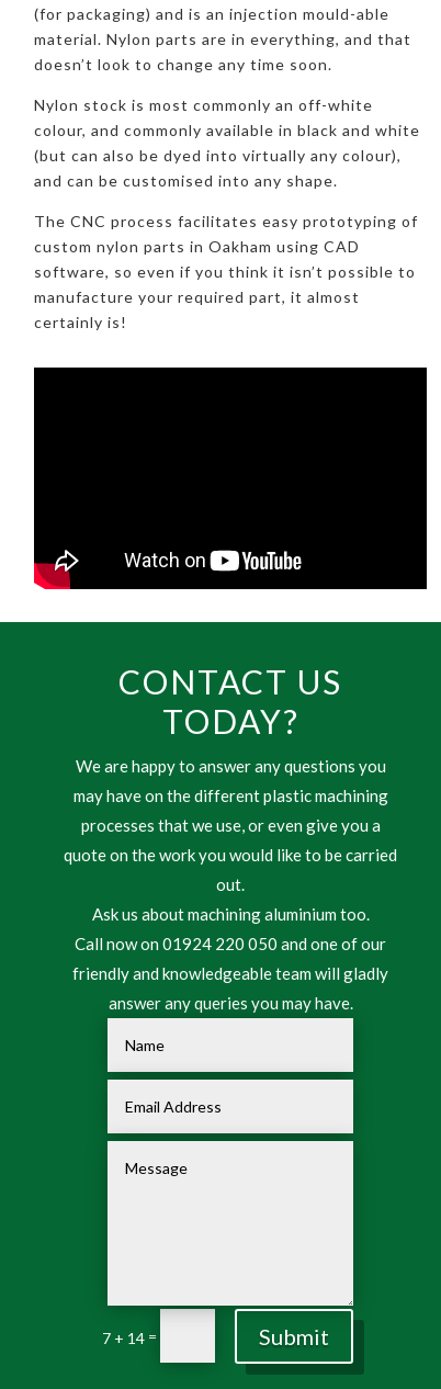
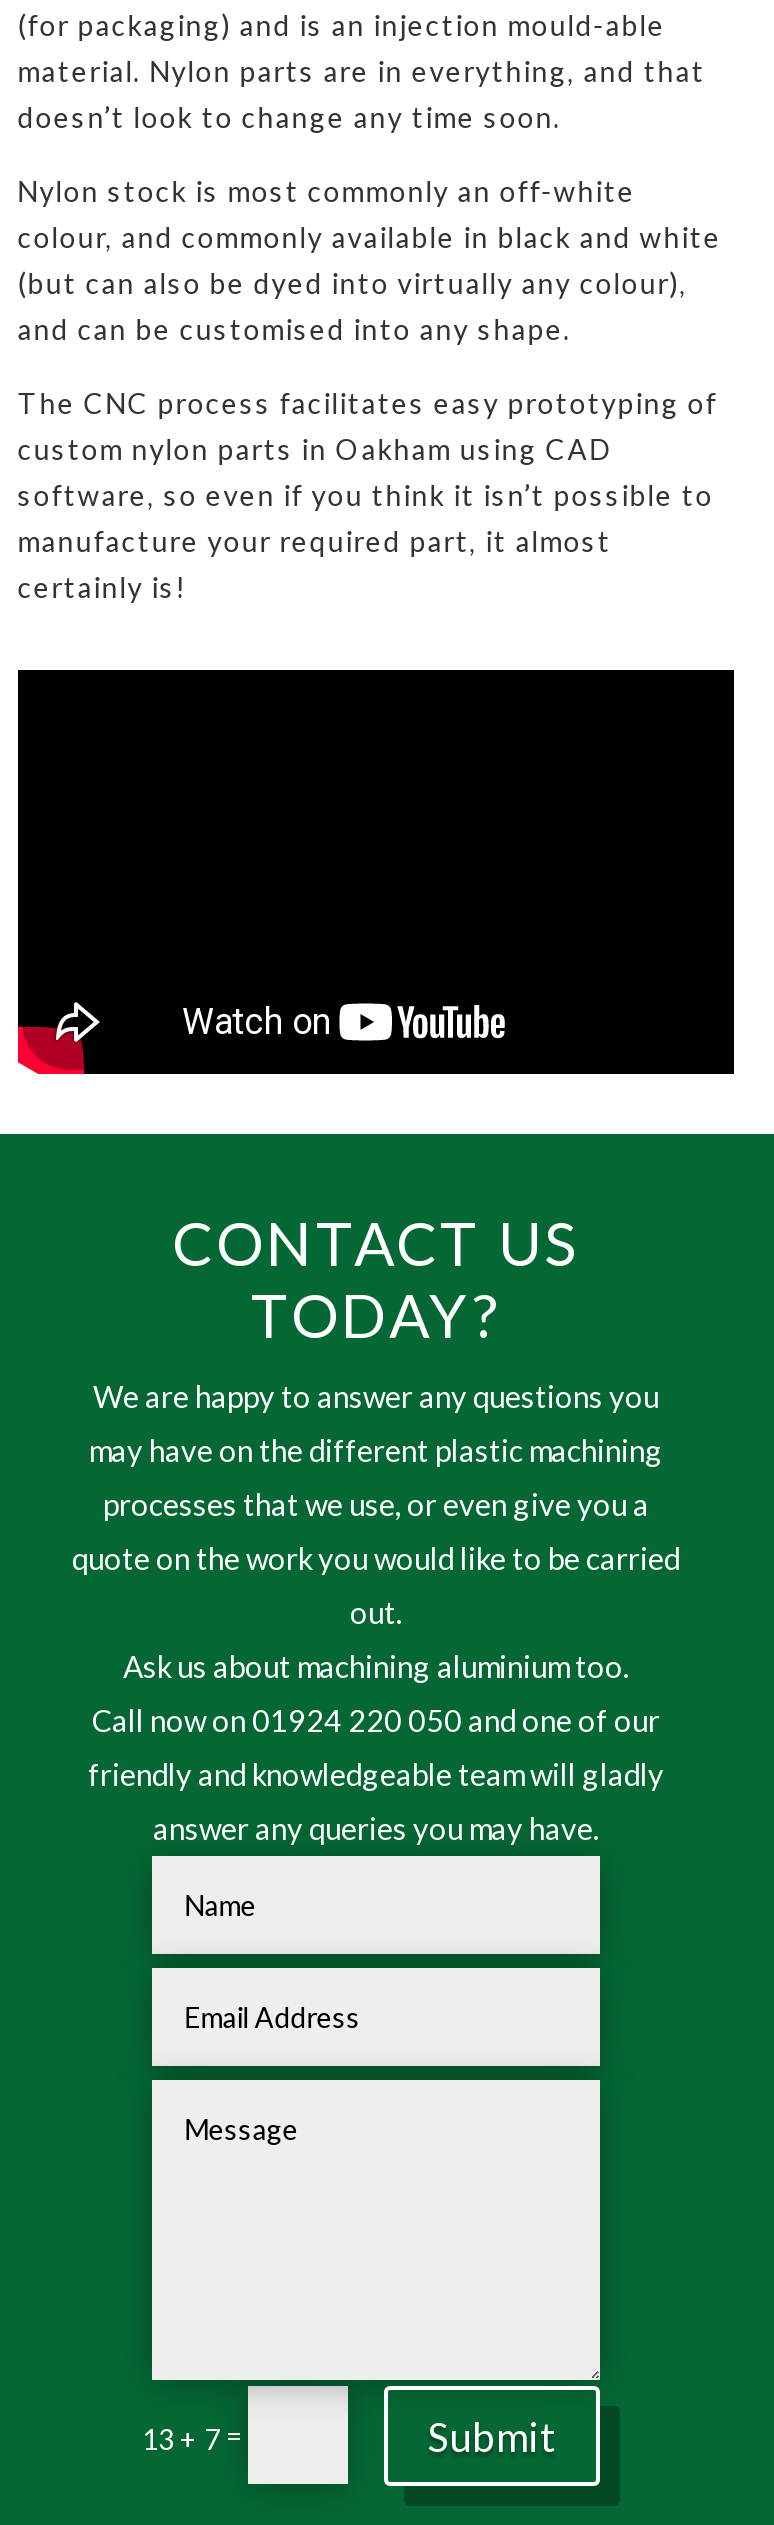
- 7 + 14 =
+ 13 + 7 =
